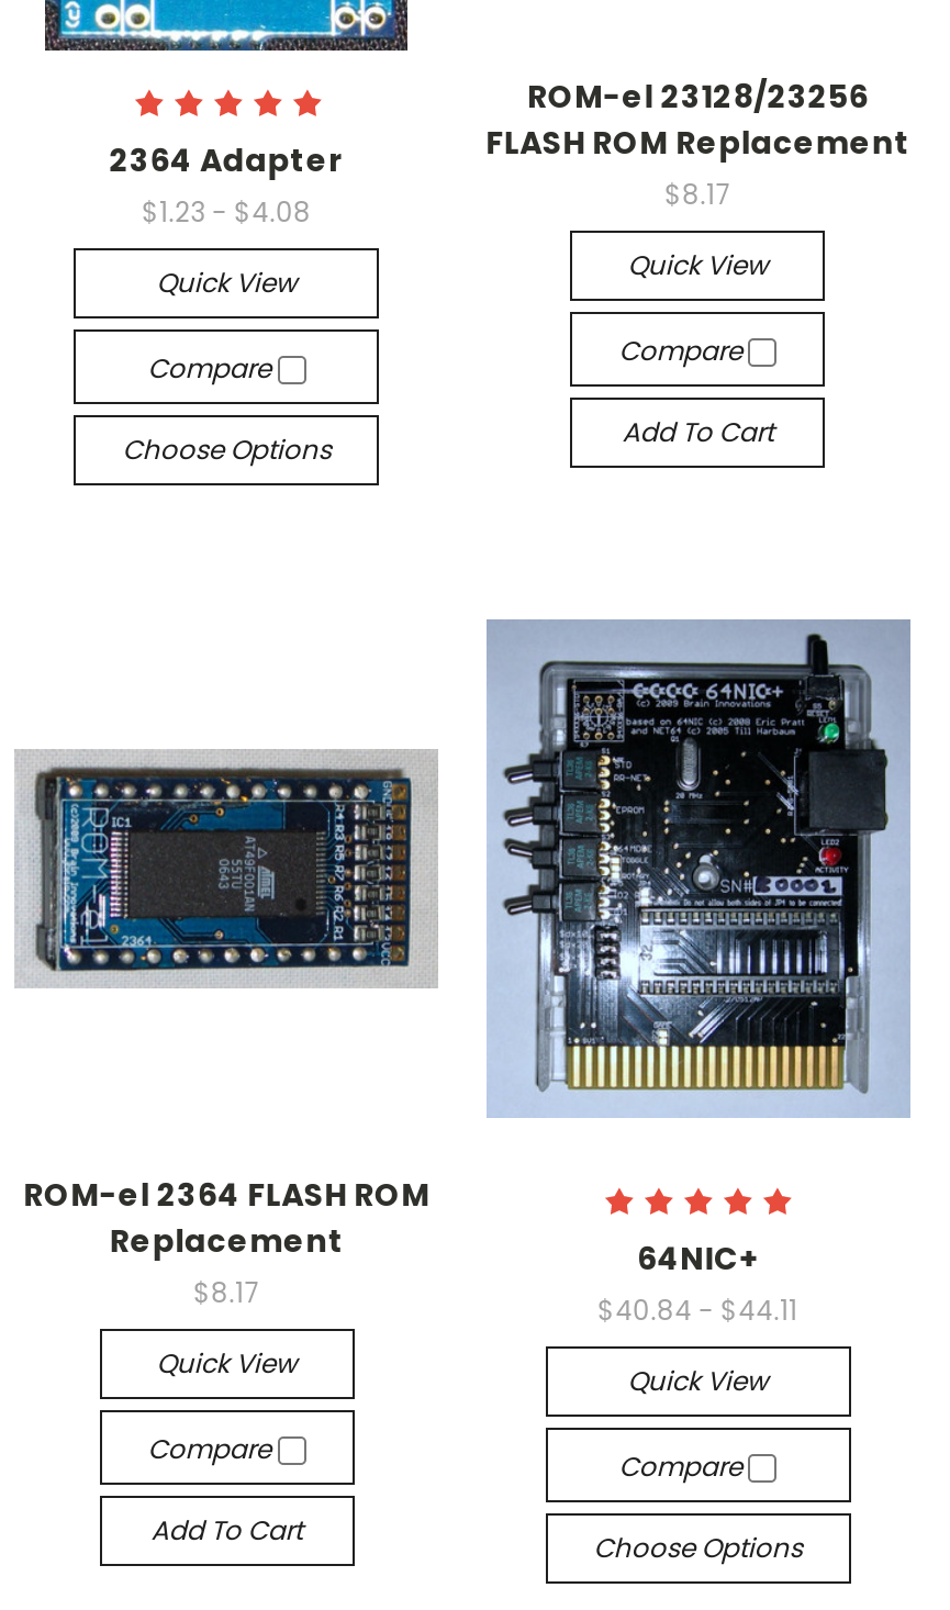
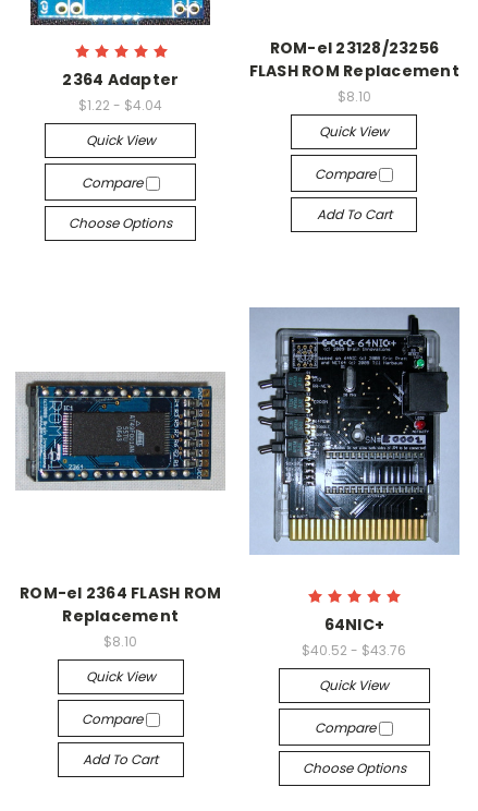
- $8.17
+ $8.10

- $1.23 - $4.08
+ $1.22 - $4.04

- $8.17
+ $8.10

- $40.84 - $44.11
+ $40.52 - $43.76
